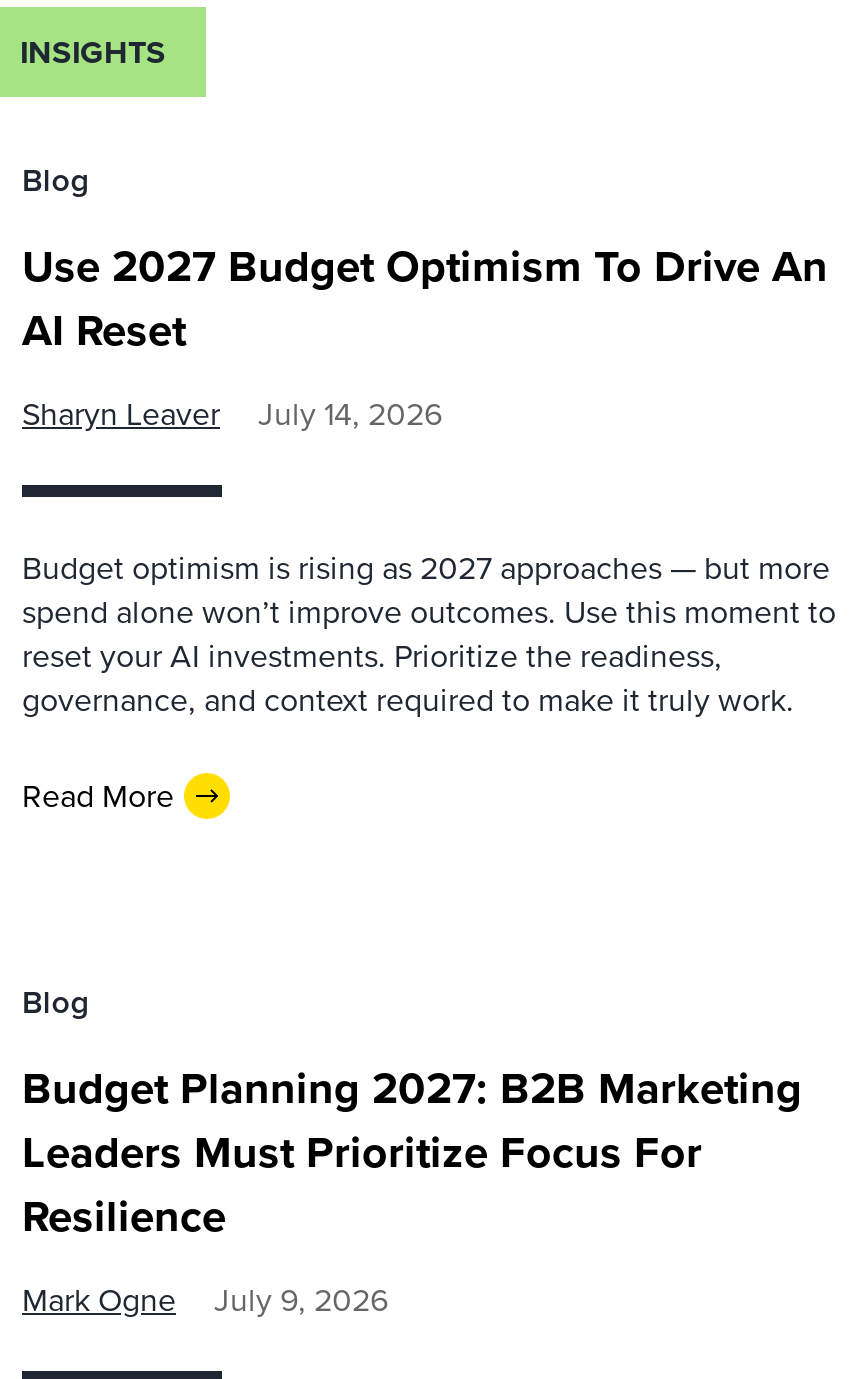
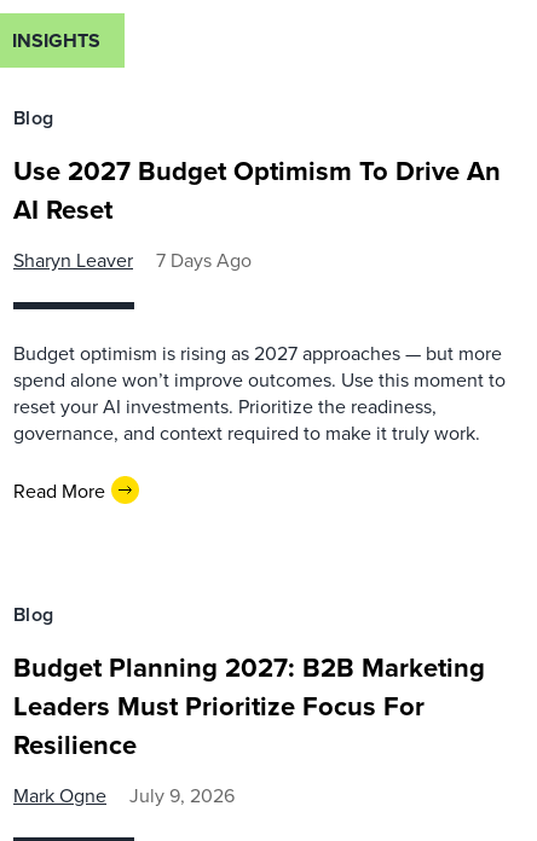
- Sharyn Leaver July 14, 2026
+ Sharyn Leaver 7 Days Ago
